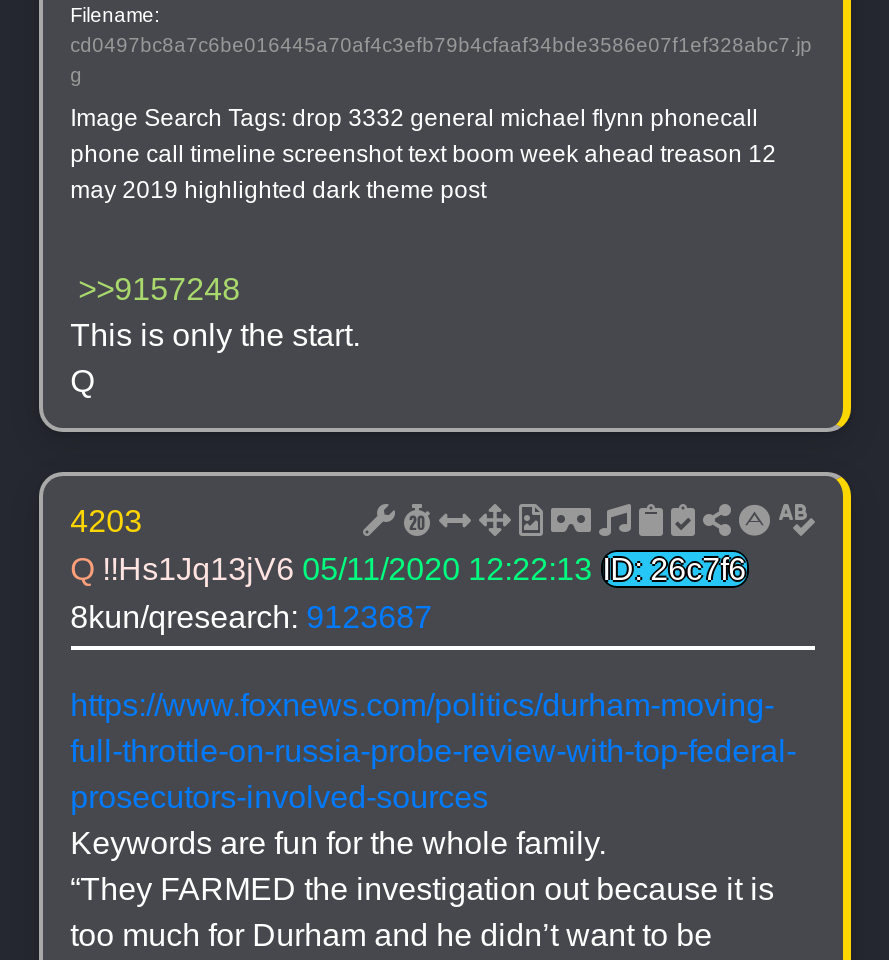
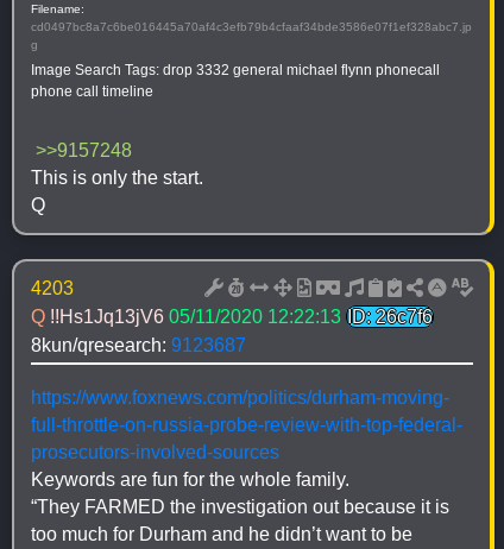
- phone call timeline screenshot text boom week ahead treason 12
- may 2019 highlighted dark theme post
+ phone call timeline
